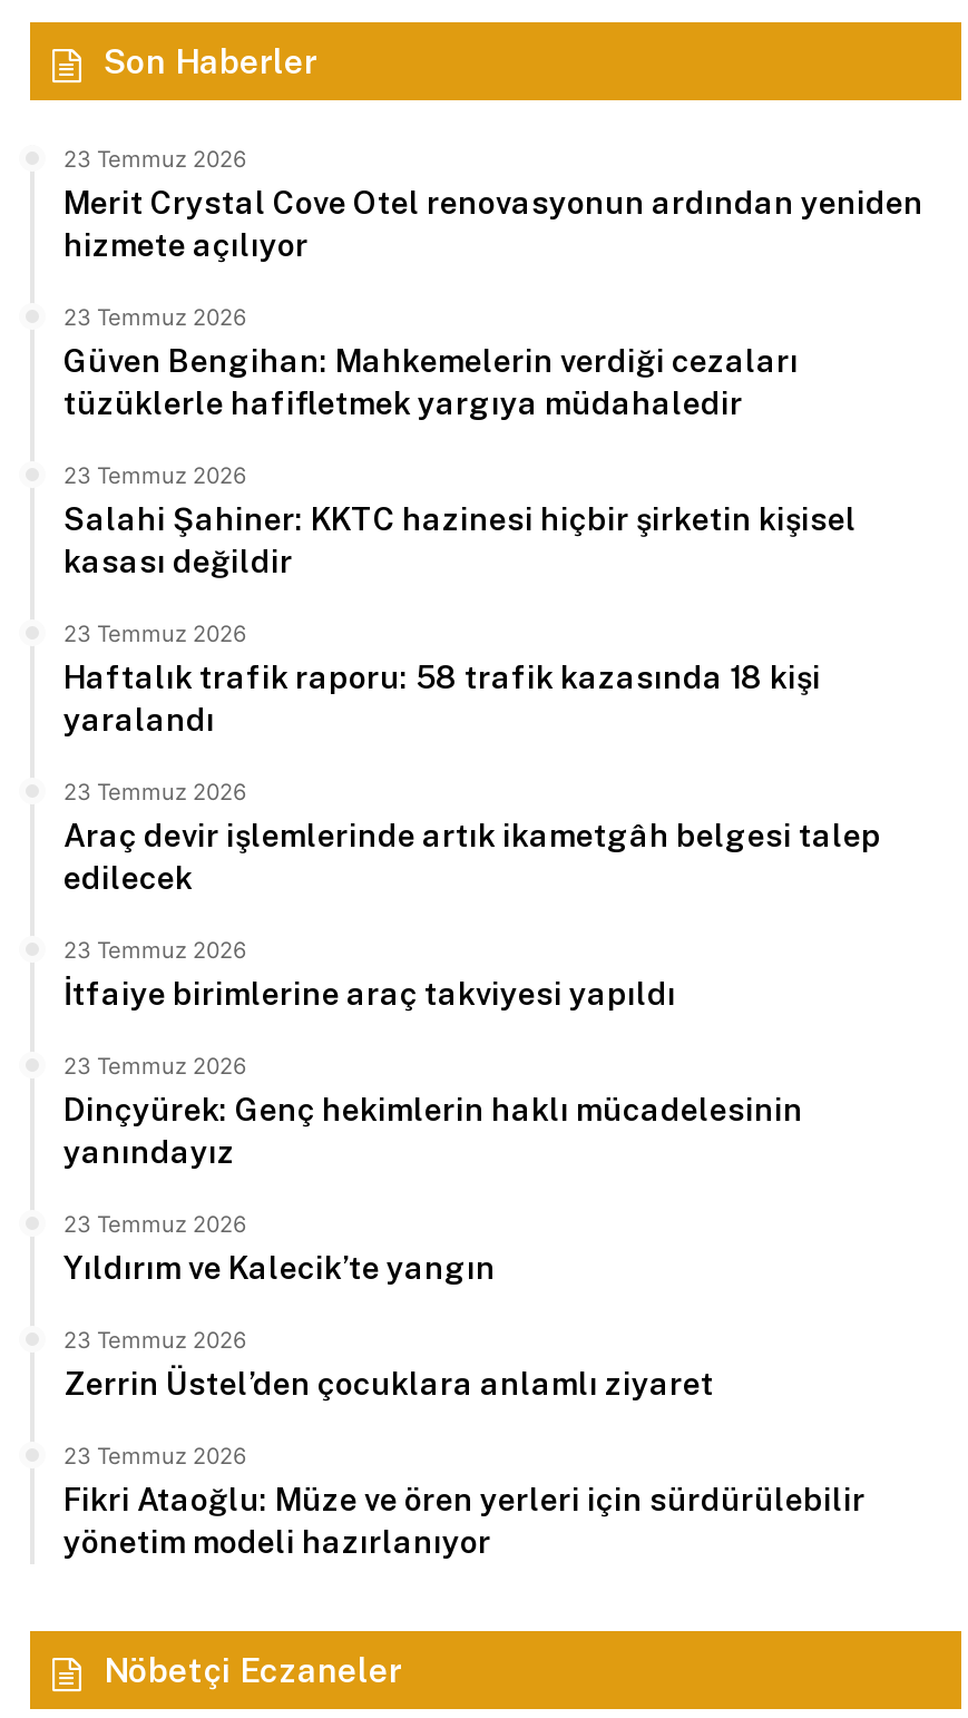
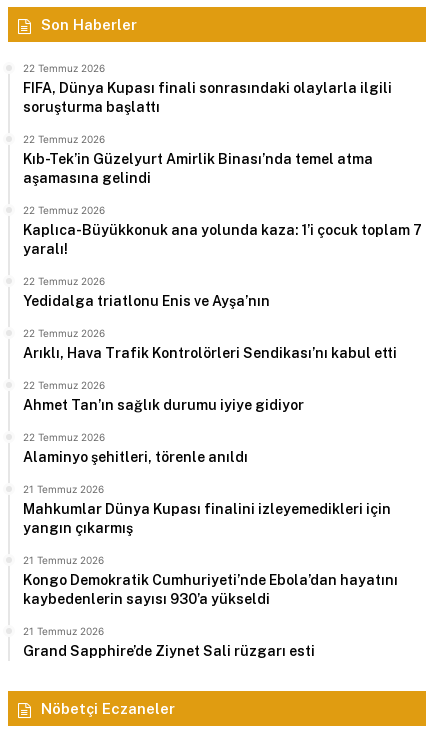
- 23 Temmuz 2026
- Merit Crystal Cove Otel renovasyonun ardından yeniden
- hizmete açılıyor
+ 22 Temmuz 2026
+ FIFA, Dünya Kupası finali sonrasındaki olaylarla ilgili
+ soruşturma başlattı

- 23 Temmuz 2026
- Güven Bengihan: Mahkemelerin verdiği cezaları
- tüzüklerle hafifletmek yargıya müdahaledir
+ 22 Temmuz 2026
+ Kıb-Tek’in Güzelyurt Amirlik Binası’nda temel atma
+ aşamasına gelindi

- 23 Temmuz 2026
- Salahi Şahiner: KKTC hazinesi hiçbir şirketin kişisel
- kasası değildir
+ 22 Temmuz 2026
+ Kaplıca-Büyükkonuk ana yolunda kaza: 1’i çocuk toplam 7
+ yaralı!

- 23 Temmuz 2026
- Haftalık trafik raporu: 58 trafik kazasında 18 kişi
- yaralandı
+ 22 Temmuz 2026
+ Yedidalga triatlonu Enis ve Ayşa’nın

- 23 Temmuz 2026
- Araç devir işlemlerinde artık ikametgâh belgesi talep
- edilecek
+ 22 Temmuz 2026
+ Arıklı, Hava Trafik Kontrolörleri Sendikası’nı kabul etti

- 23 Temmuz 2026
- İtfaiye birimlerine araç takviyesi yapıldı
+ 22 Temmuz 2026
+ Ahmet Tan’ın sağlık durumu iyiye gidiyor

- 23 Temmuz 2026
- Dinçyürek: Genç hekimlerin haklı mücadelesinin
- yanındayız
+ 22 Temmuz 2026
+ Alaminyo şehitleri, törenle anıldı

- 23 Temmuz 2026
- Yıldırım ve Kalecik’te yangın
+ 21 Temmuz 2026
+ Mahkumlar Dünya Kupası finalini izleyemedikleri için
+ yangın çıkarmış

- 23 Temmuz 2026
- Zerrin Üstel’den çocuklara anlamlı ziyaret
+ 21 Temmuz 2026
+ Kongo Demokratik Cumhuriyeti’nde Ebola’dan hayatını
+ kaybedenlerin sayısı 930’a yükseldi

- 23 Temmuz 2026
- Fikri Ataoğlu: Müze ve ören yerleri için sürdürülebilir
- yönetim modeli hazırlanıyor
+ 21 Temmuz 2026
+ Grand Sapphire’de Ziynet Sali rüzgarı esti
